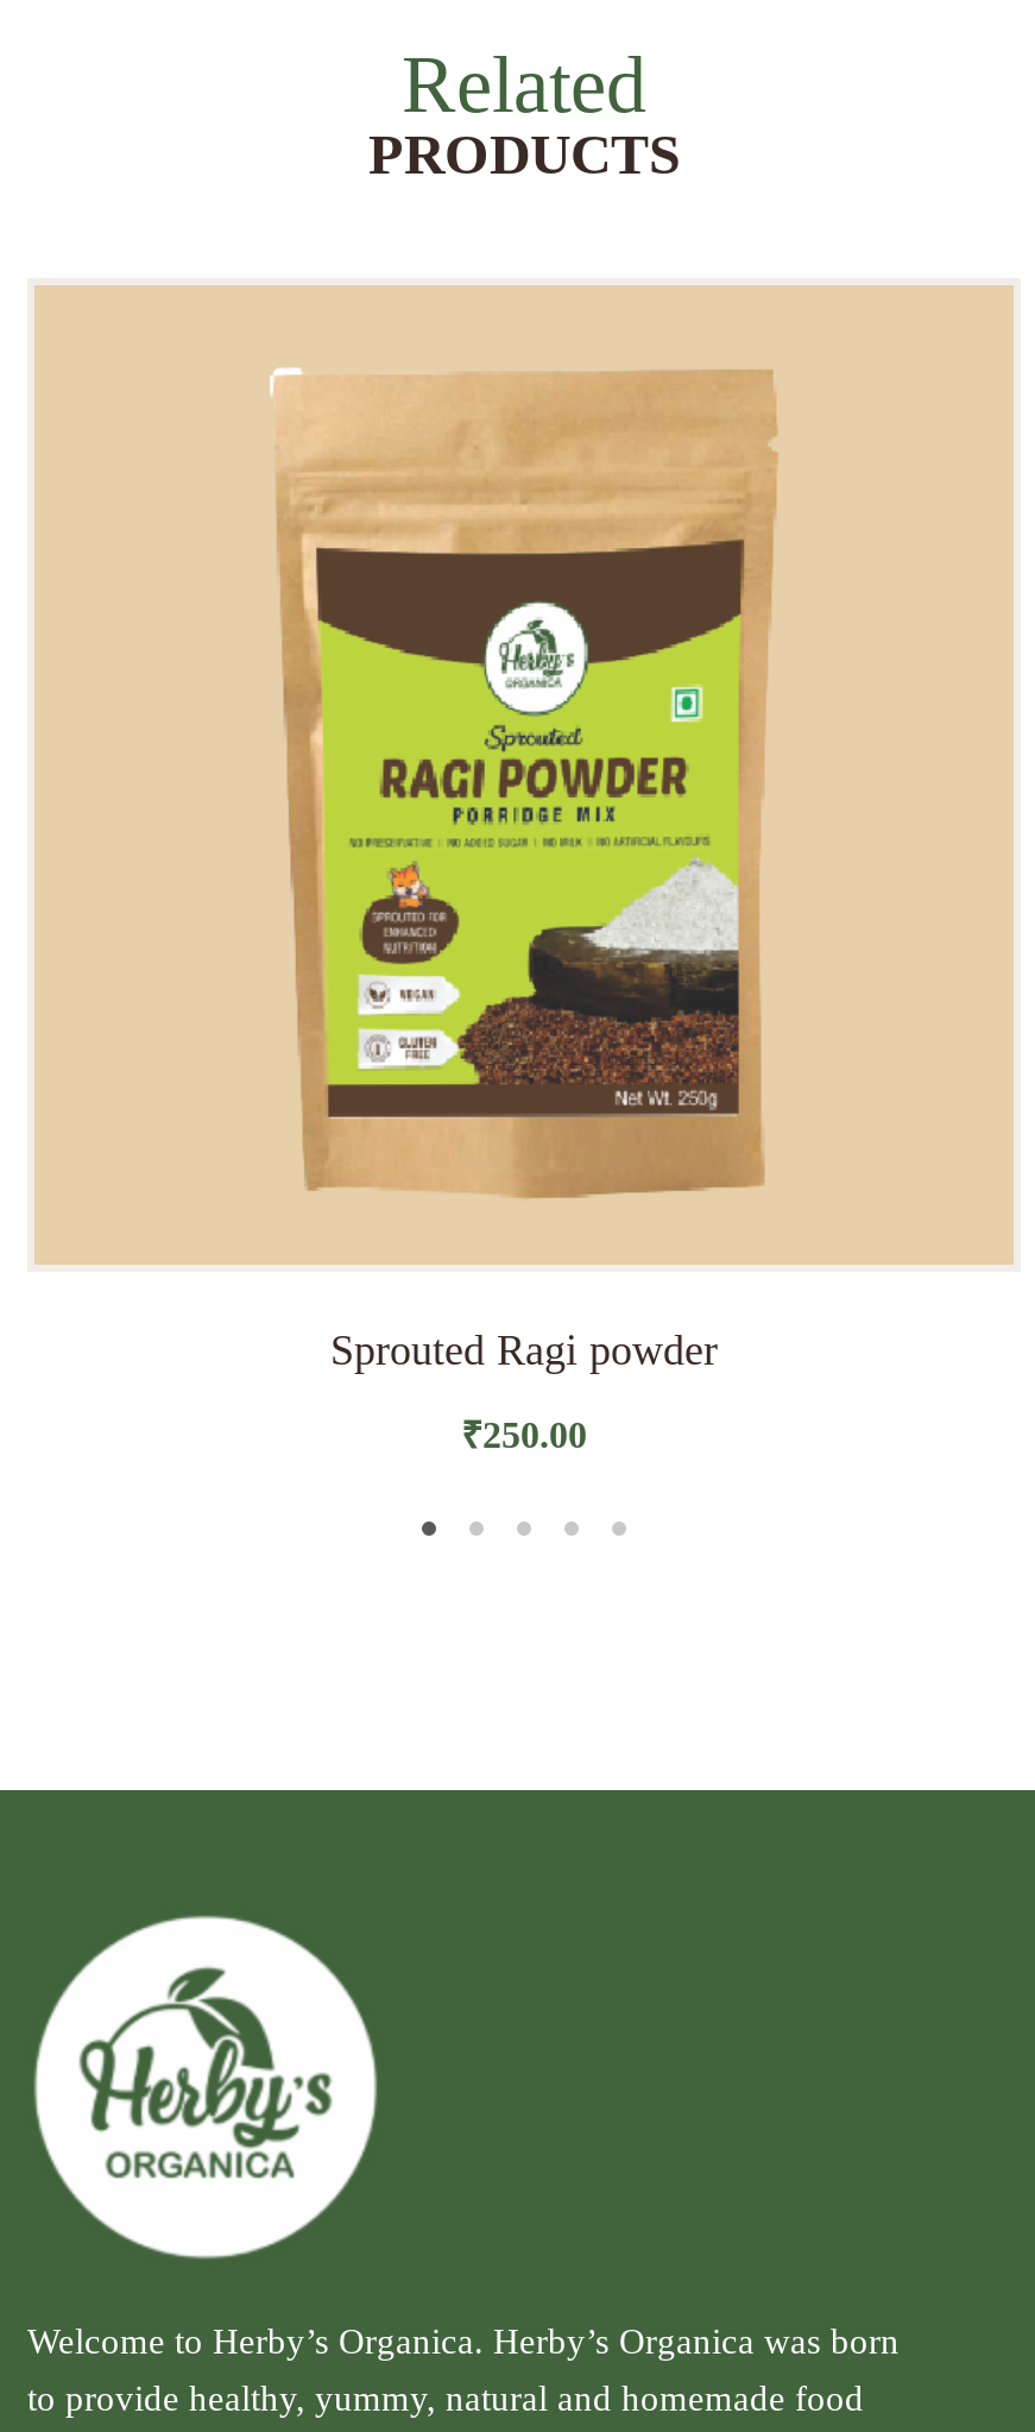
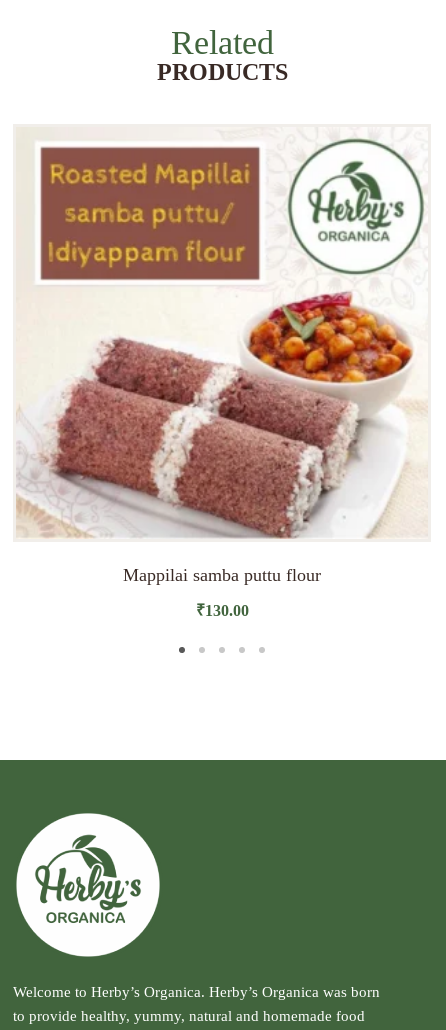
- [image]
- Sprouted Ragi powder
+ [image]
+ Mappilai samba puttu flour

- ₹250.00
+ ₹130.00
